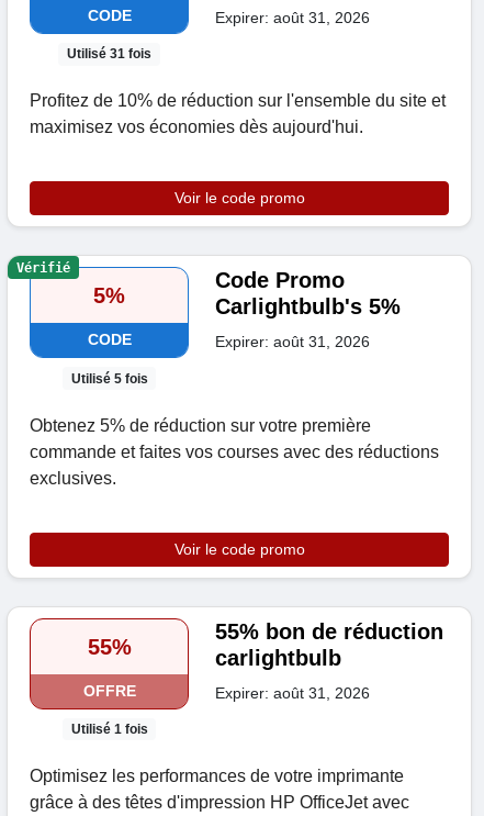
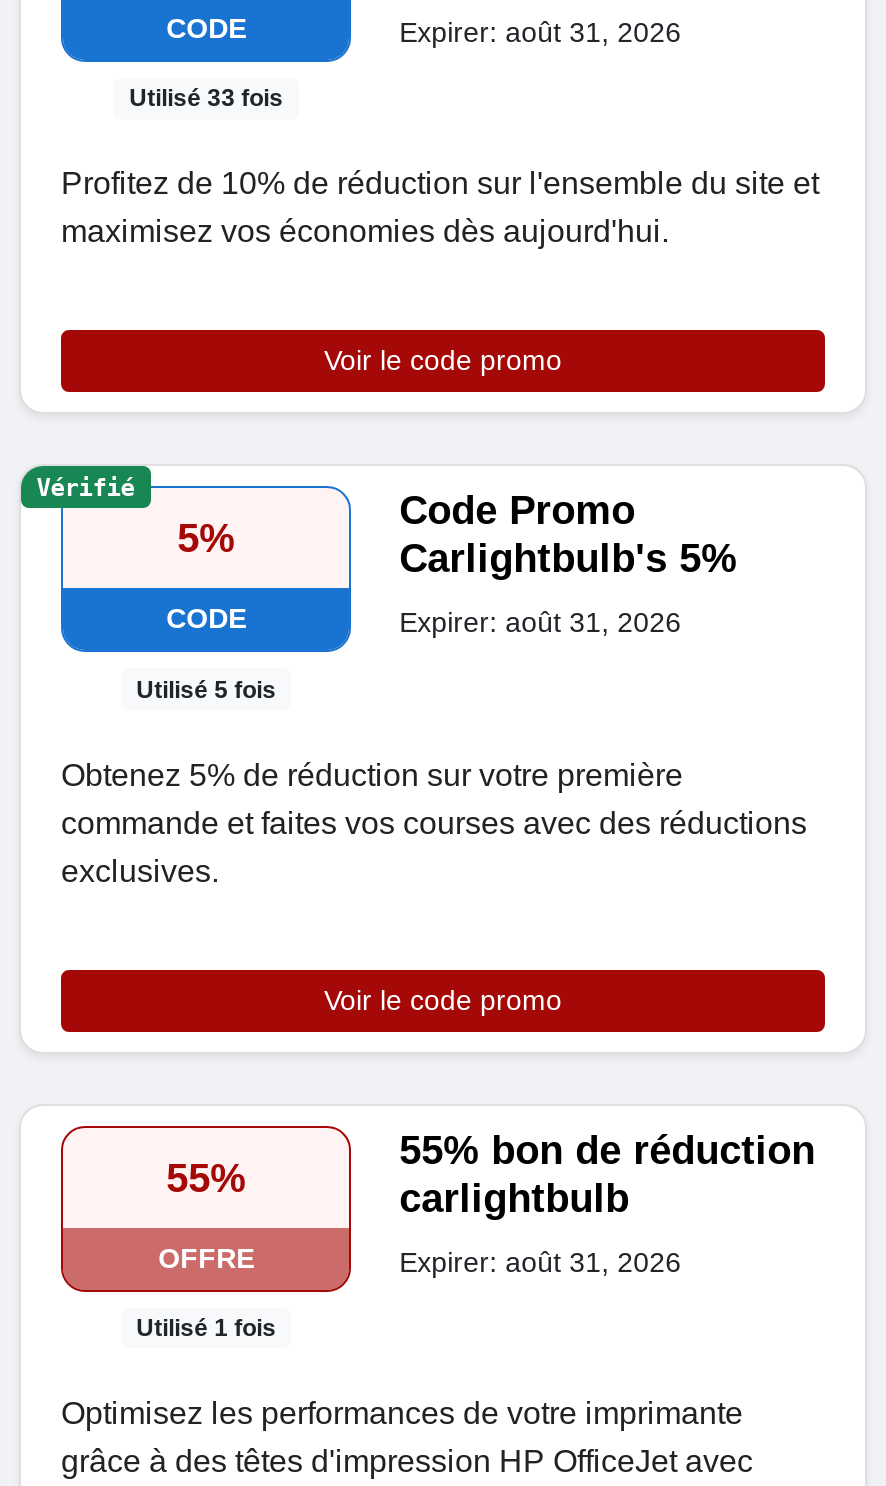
- Utilisé 31 fois
+ Utilisé 33 fois
